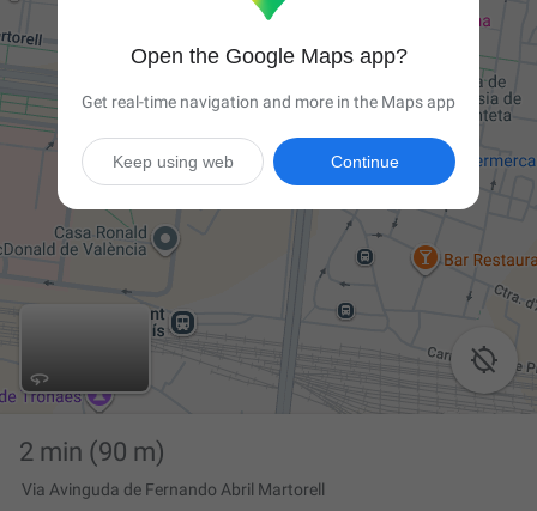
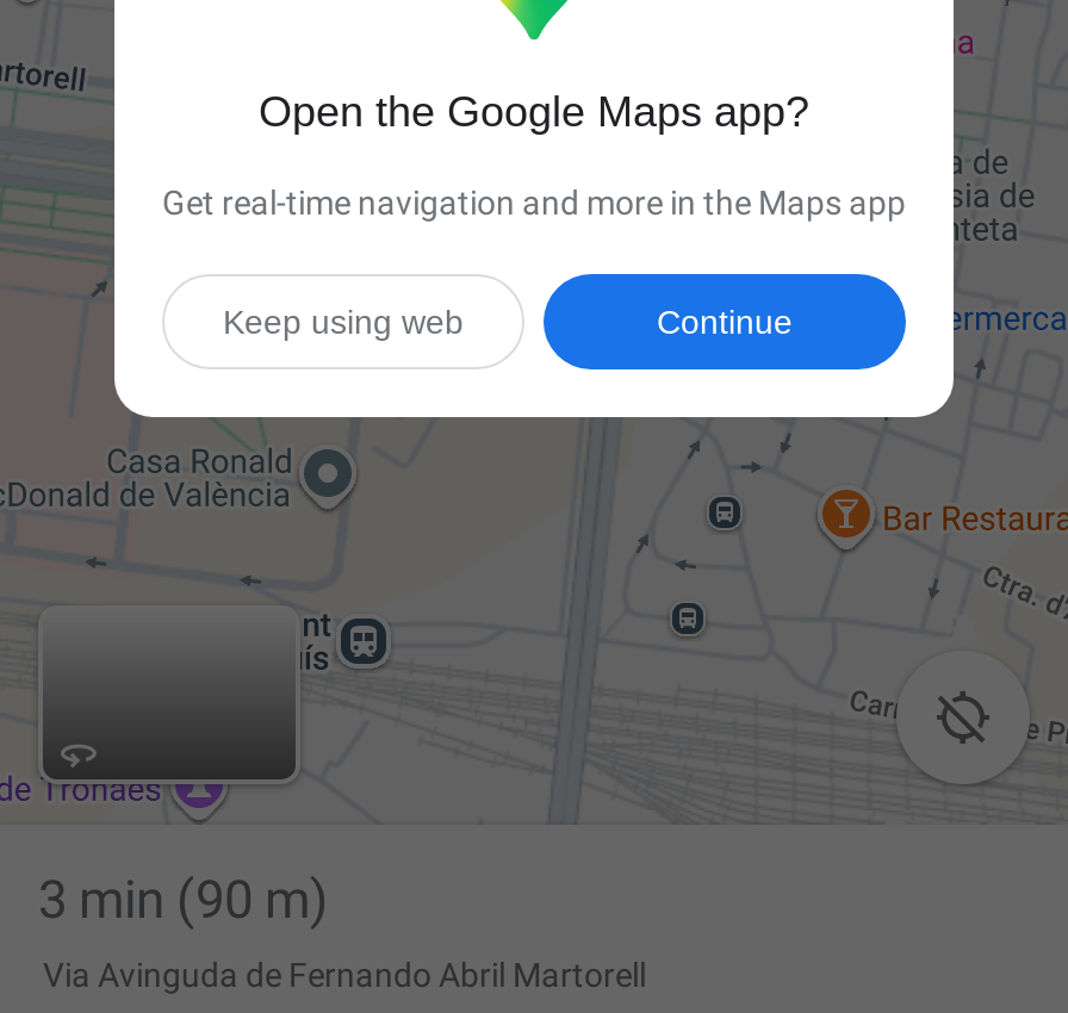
- 2 min (90 m)
+ 3 min (90 m)
